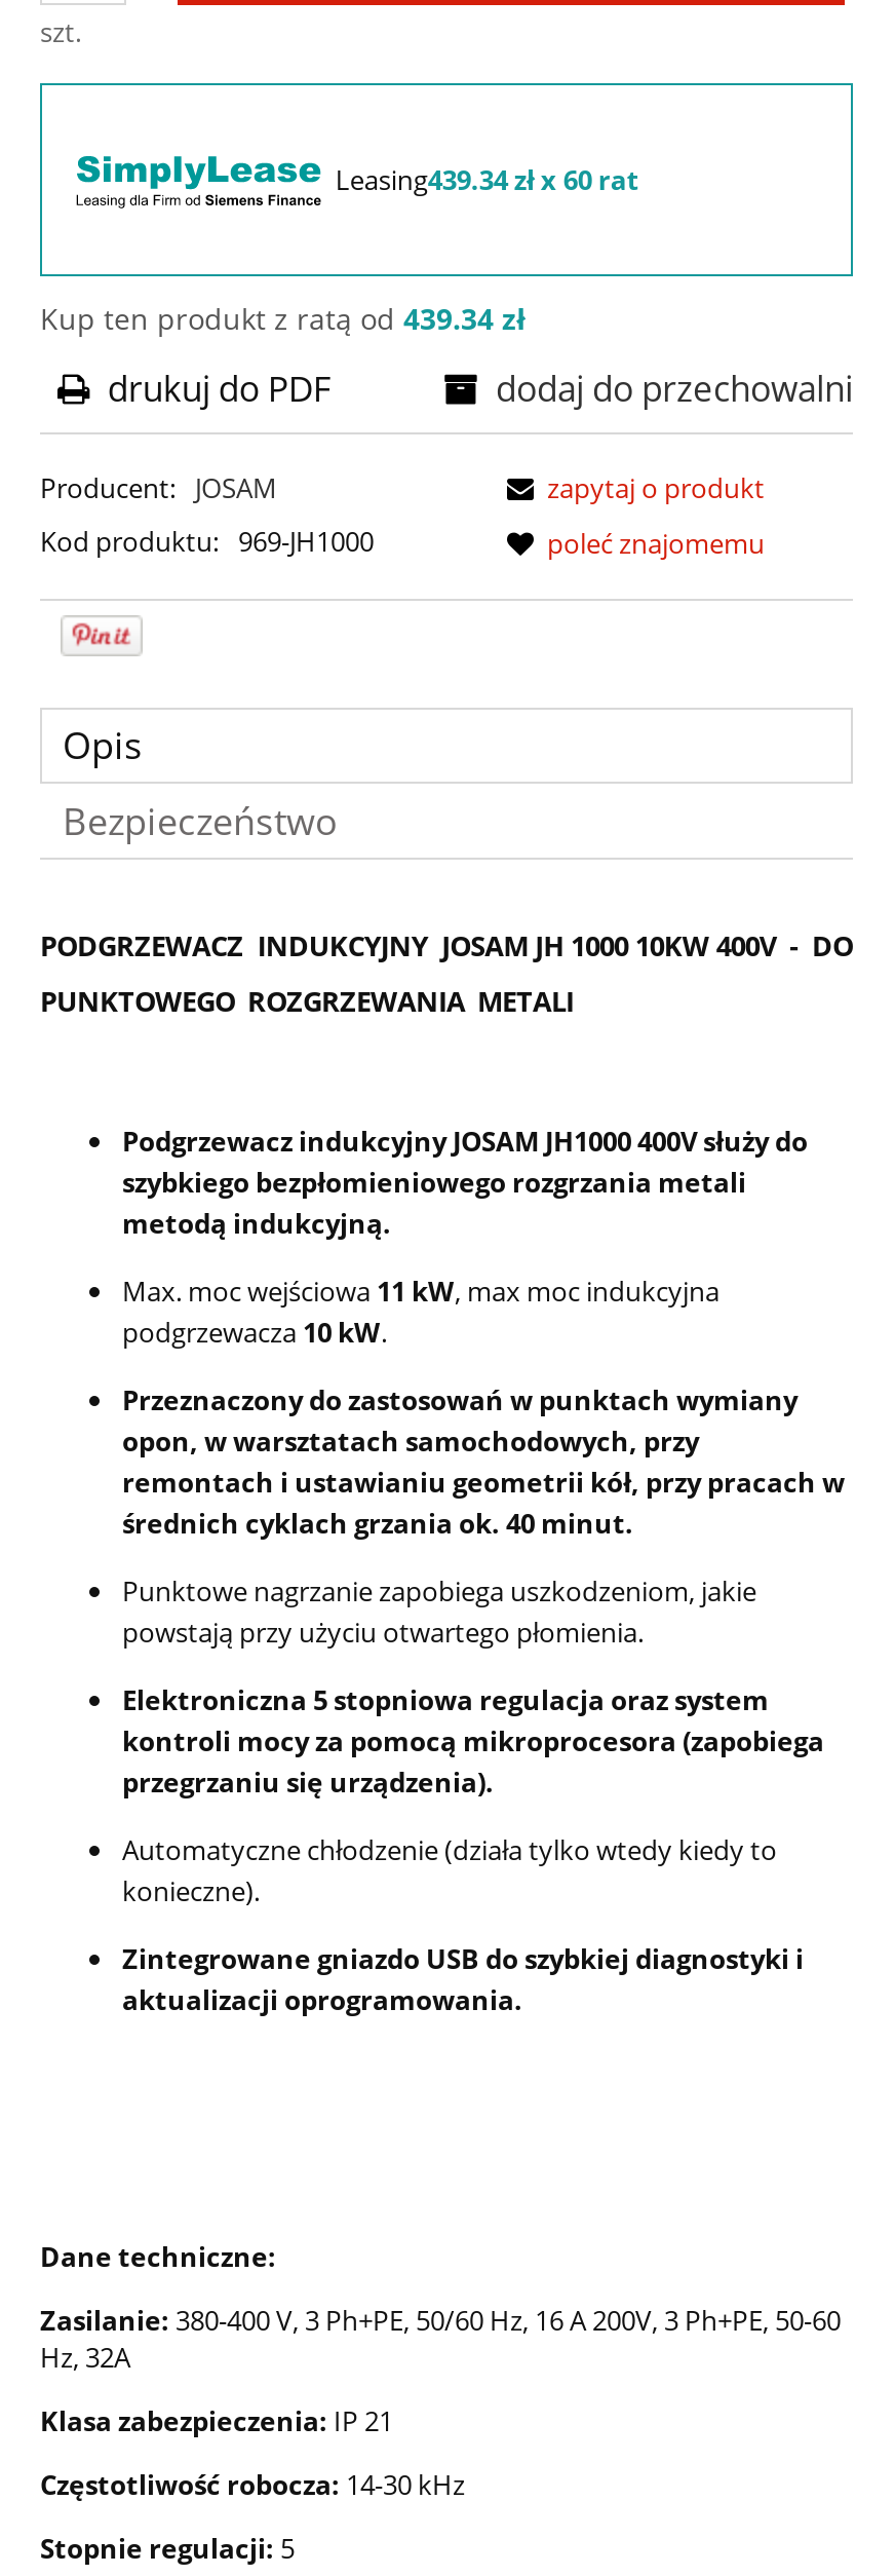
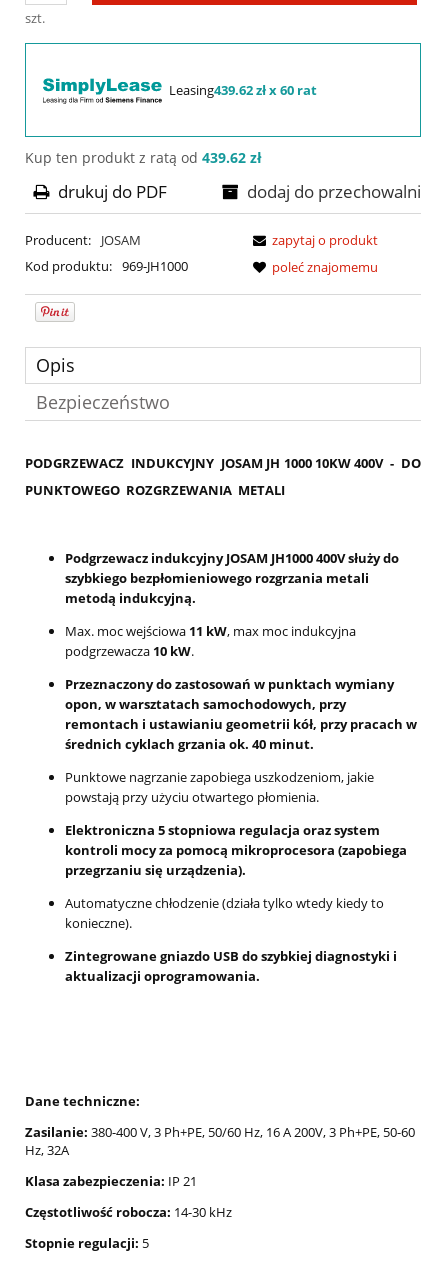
- Leasing439.34 zł x 60 rat
+ Leasing439.62 zł x 60 rat

- Kup ten produkt z ratą od 439.34 zł
+ Kup ten produkt z ratą od 439.62 zł
